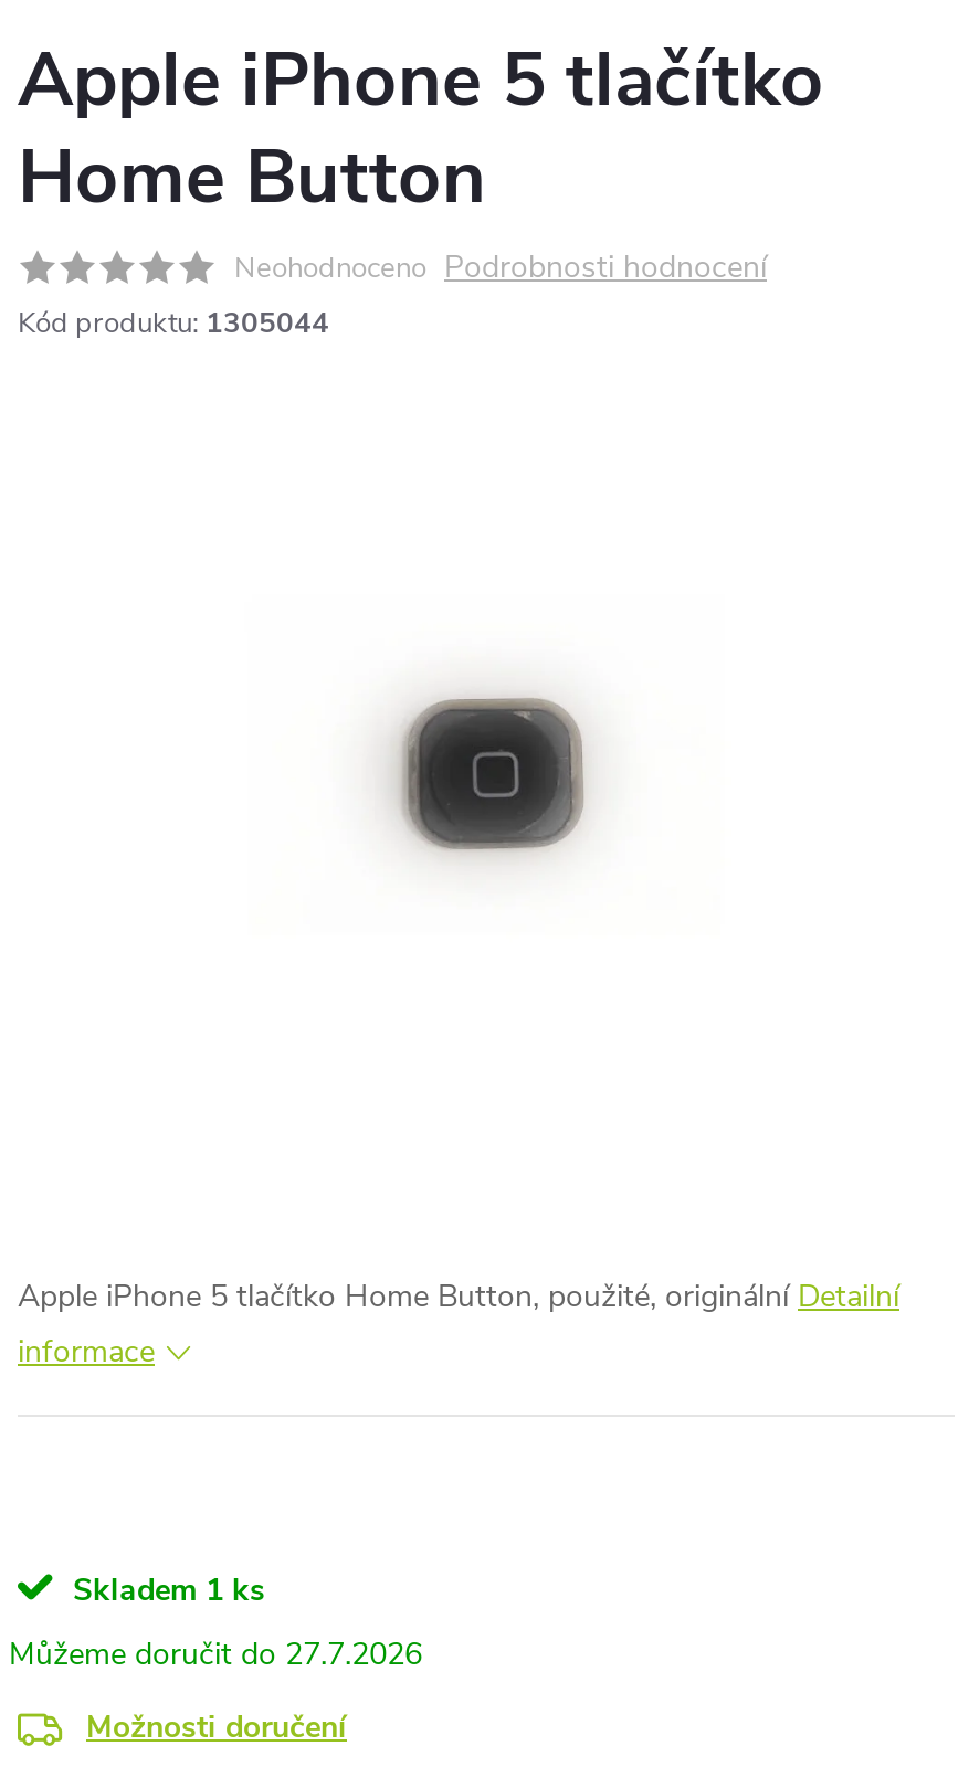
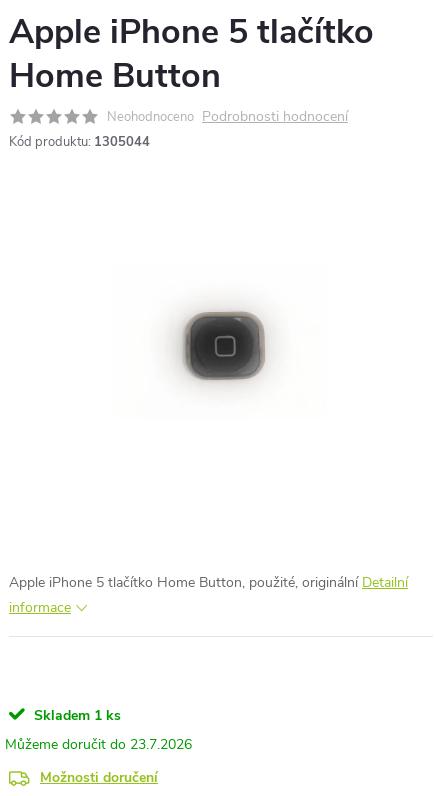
- 27.7.2026
+ 23.7.2026
